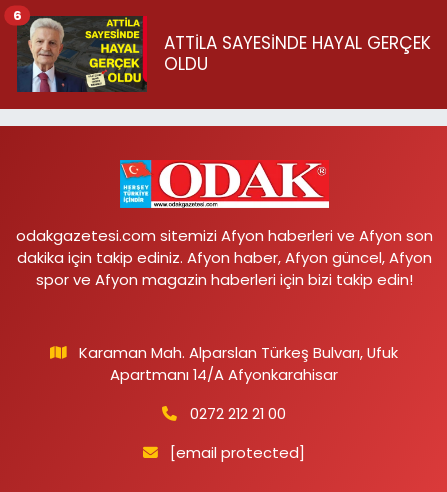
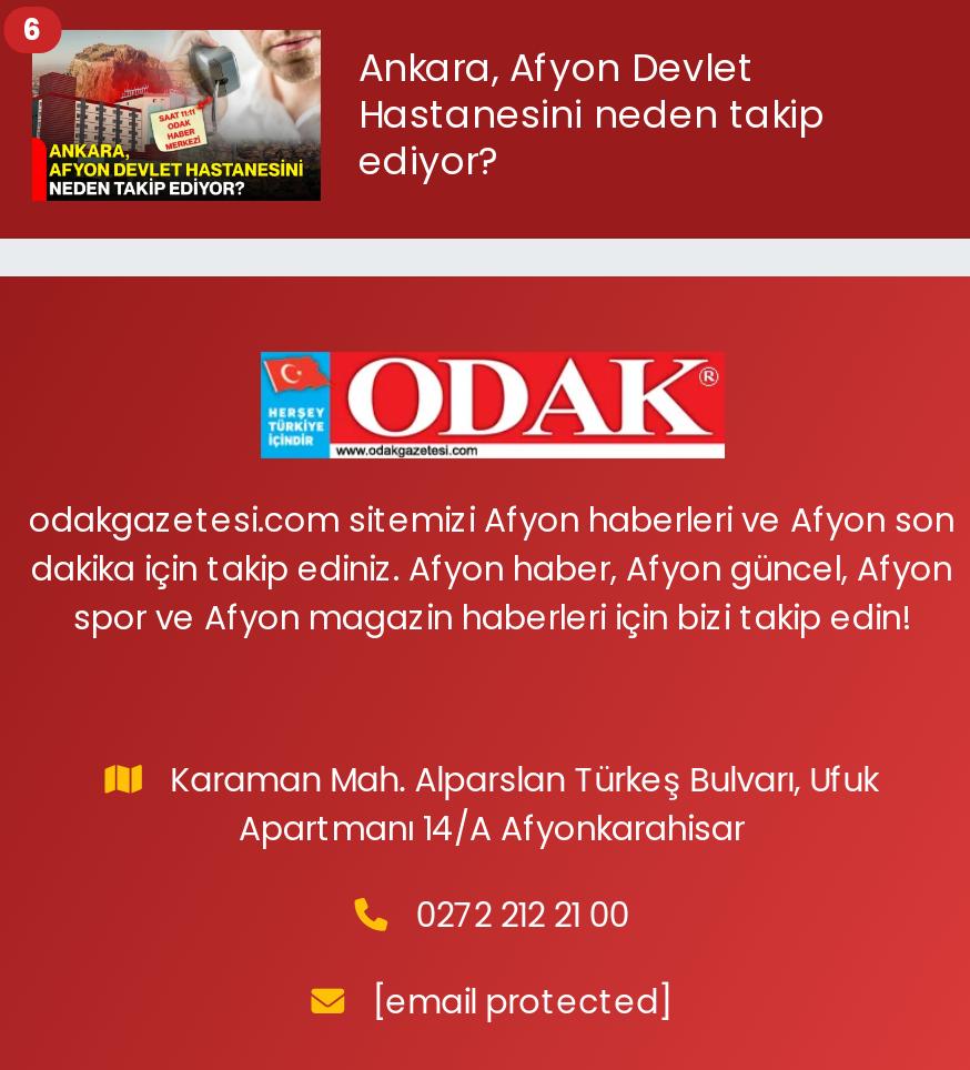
- [image]
- ATTİLA SAYESİNDE HAYAL GERÇEK
- OLDU
+ [image]
+ Ankara, Afyon Devlet
+ Hastanesini neden takip
+ ediyor?
